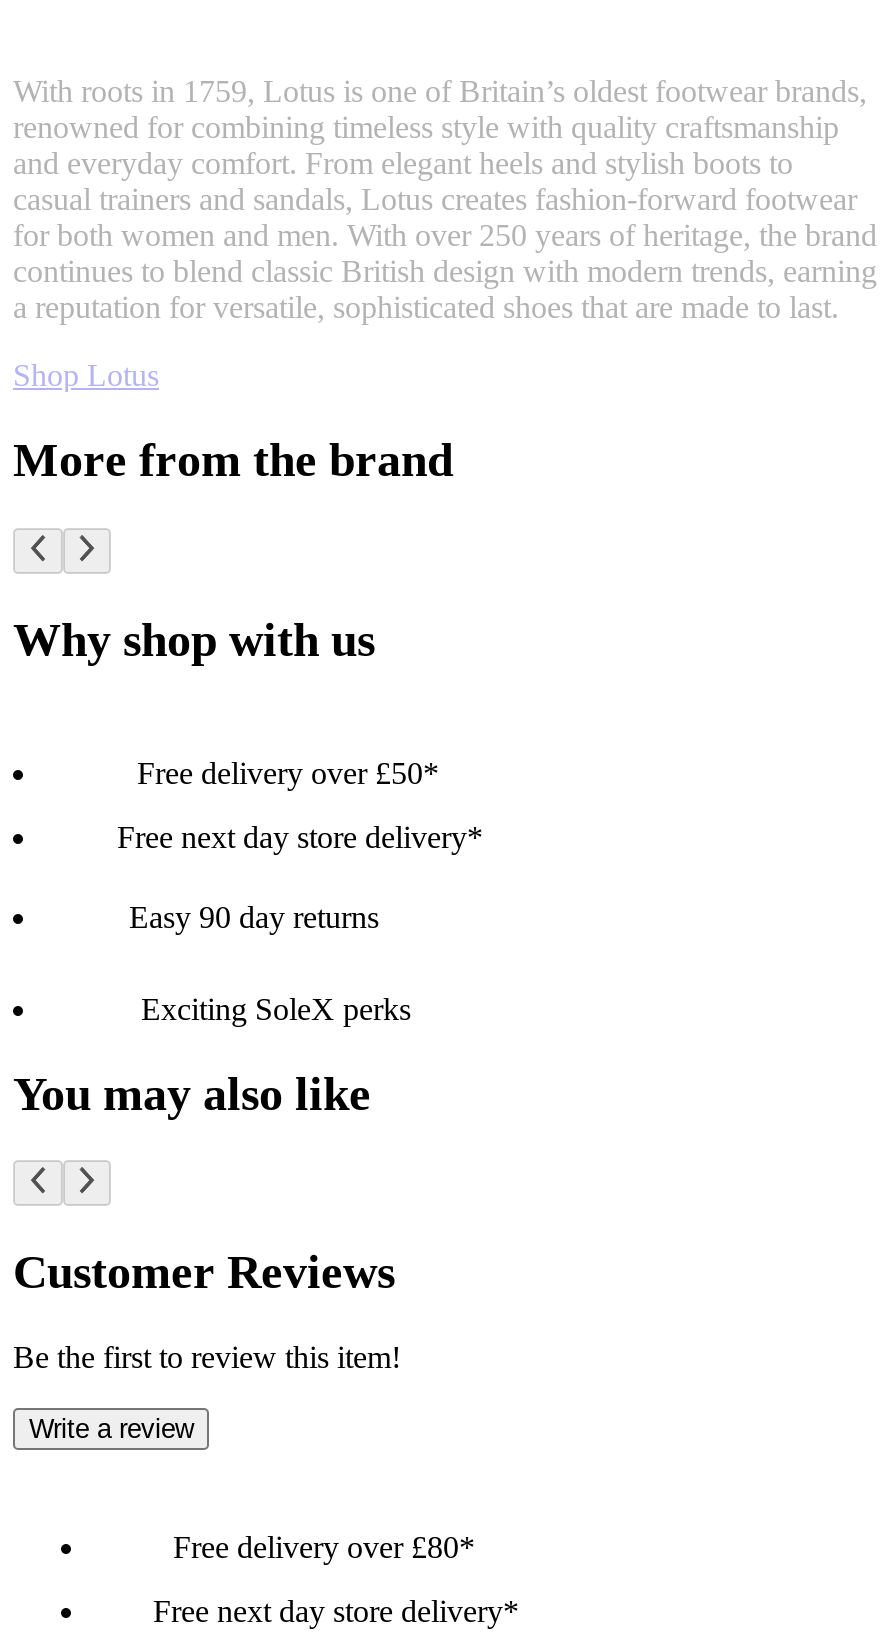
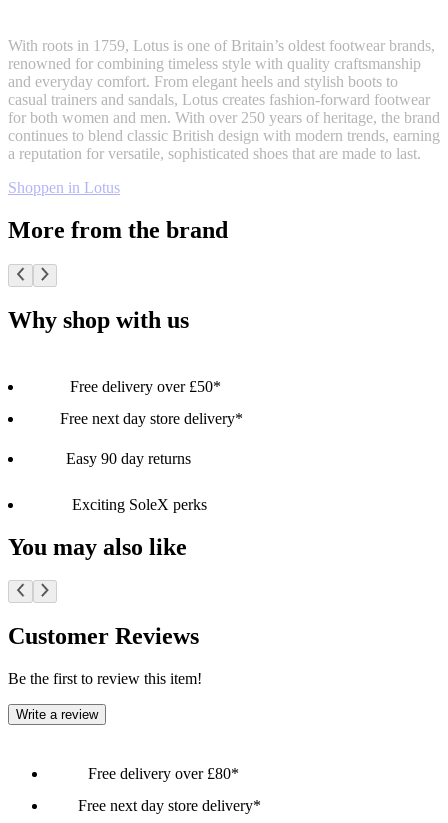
- Shop Lotus
+ Shoppen in Lotus
